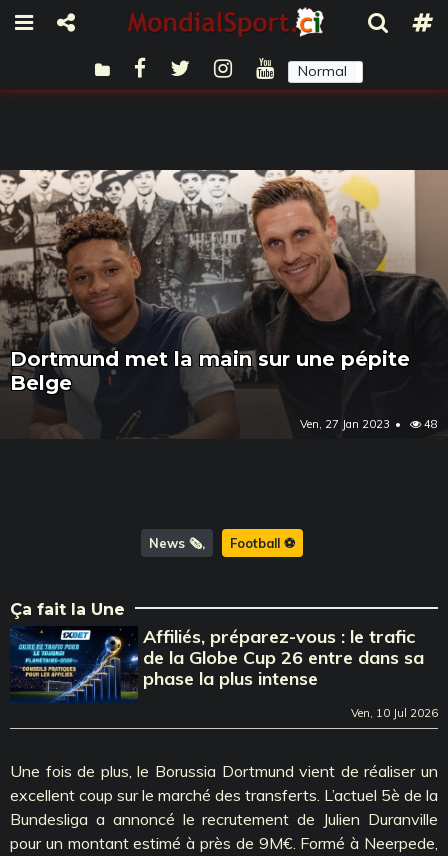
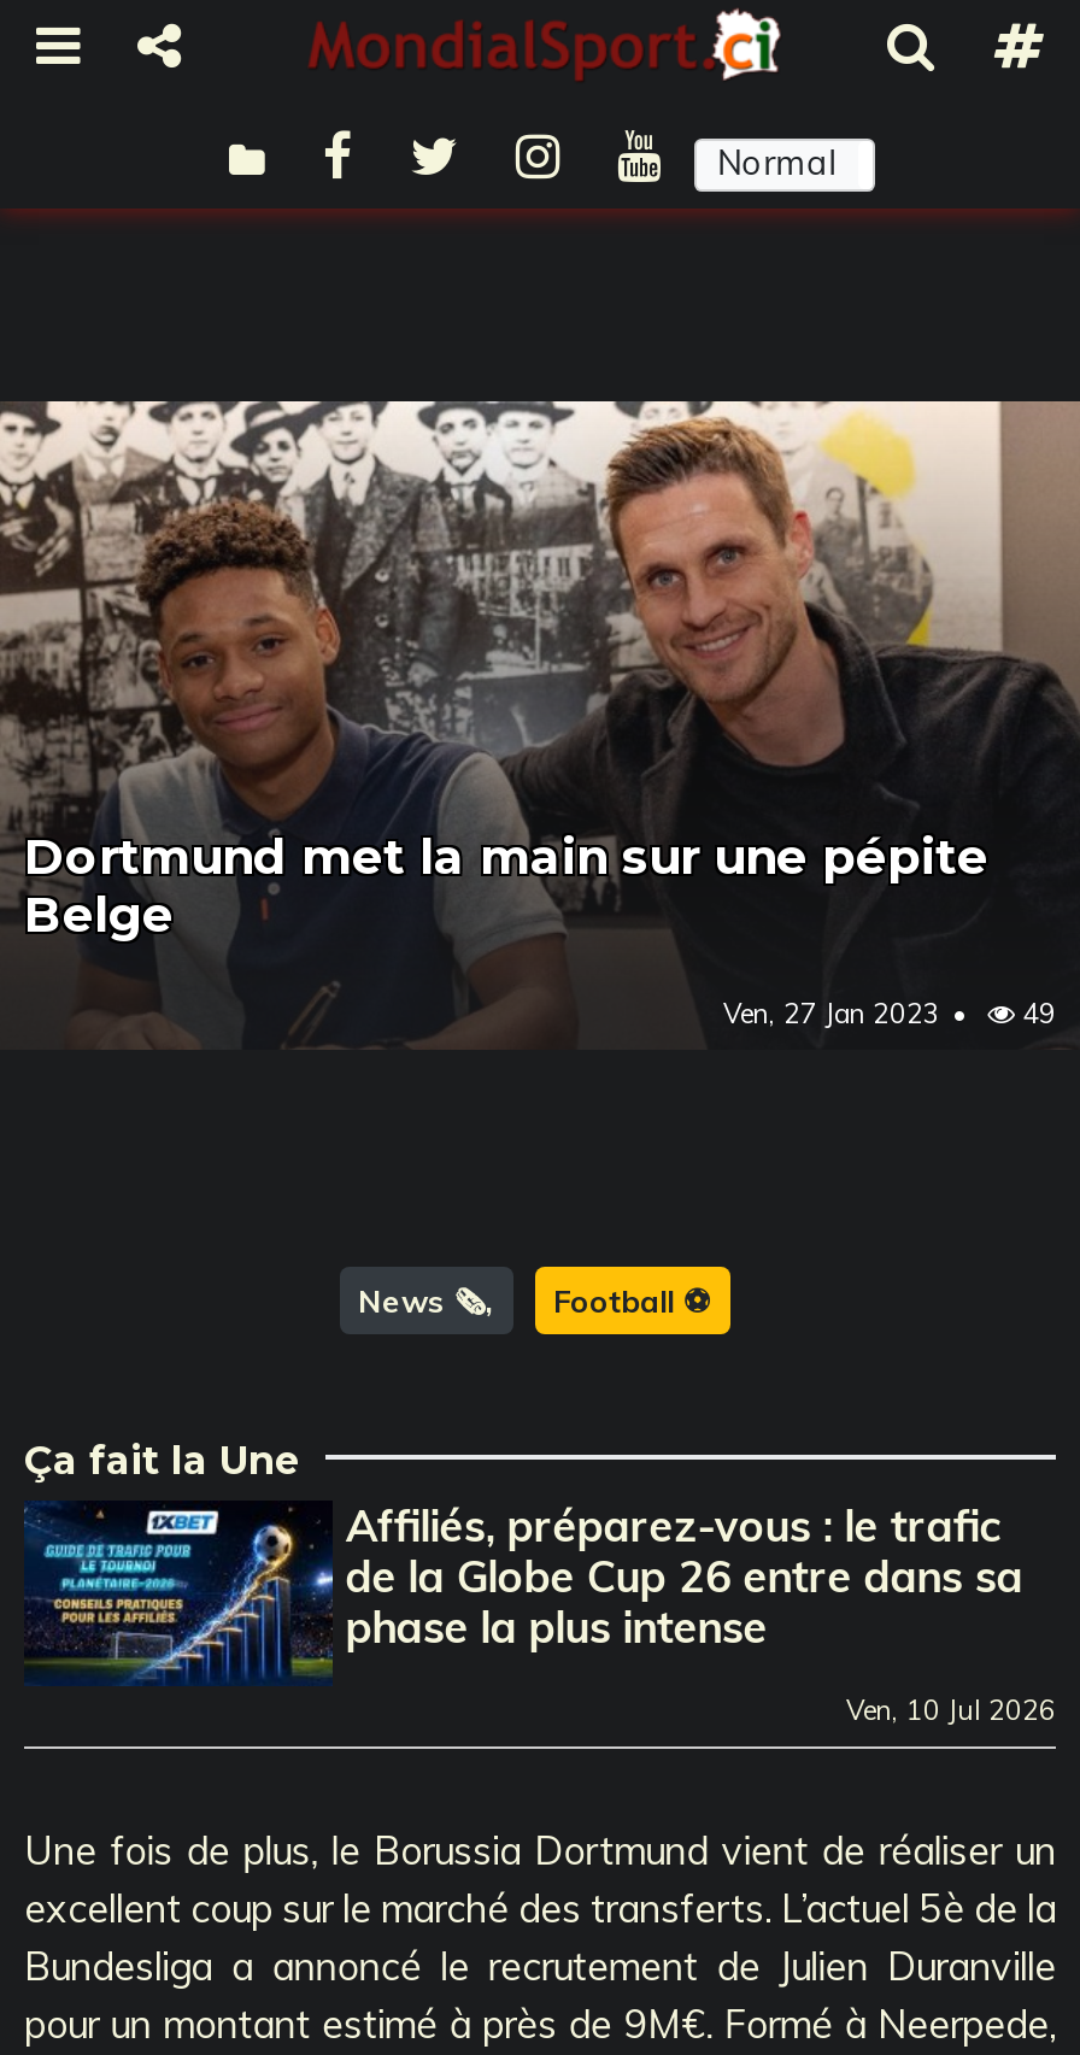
- 48
+ 49
